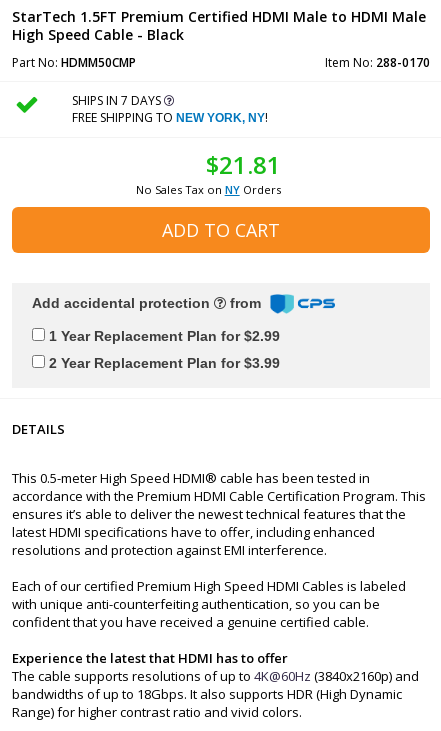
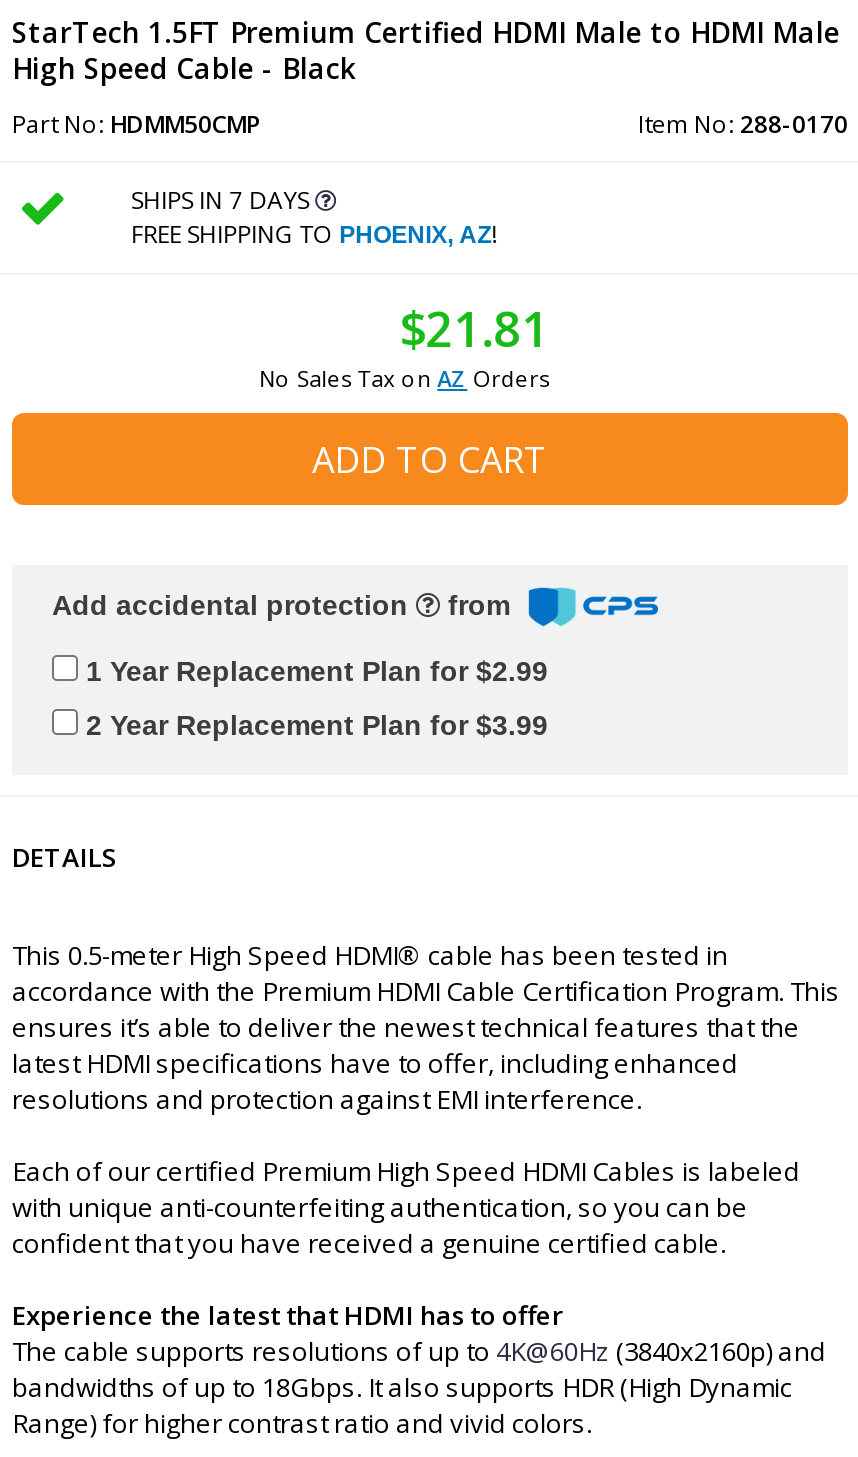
- FREE SHIPPING TO NEW YORK, NY!
+ FREE SHIPPING TO PHOENIX, AZ!

- No Sales Tax on NY Orders
+ No Sales Tax on AZ Orders
